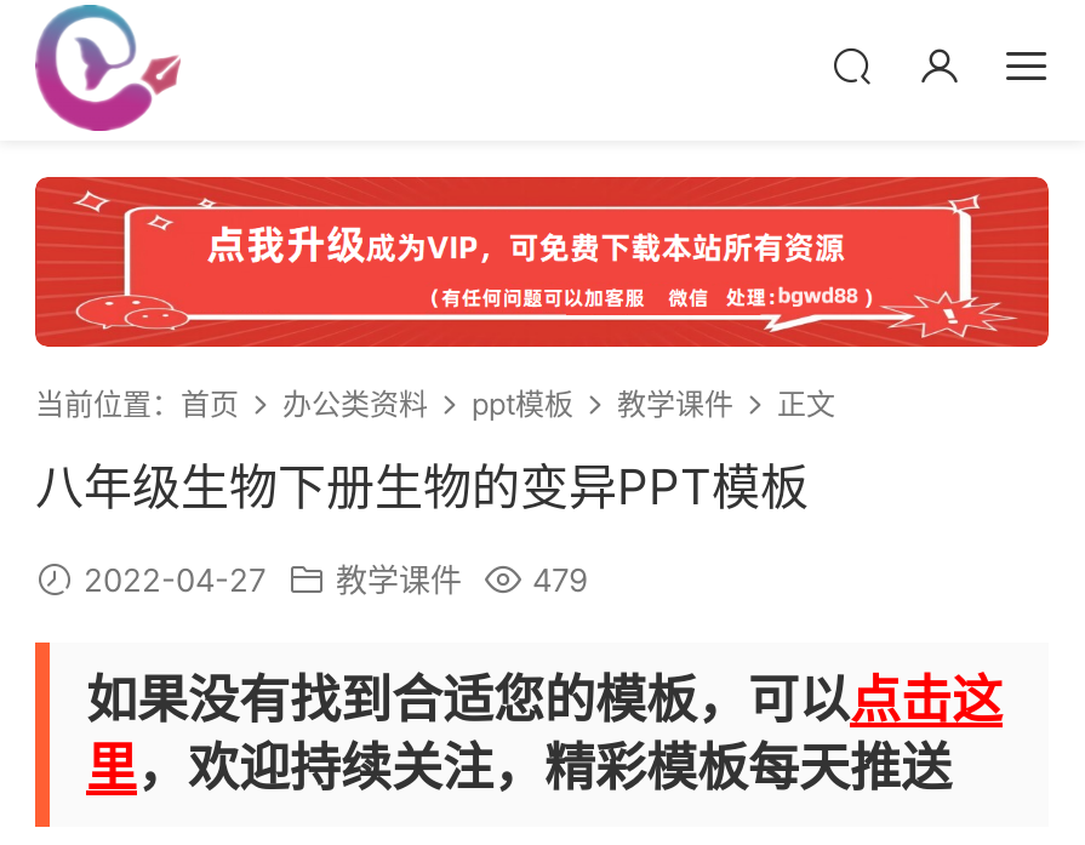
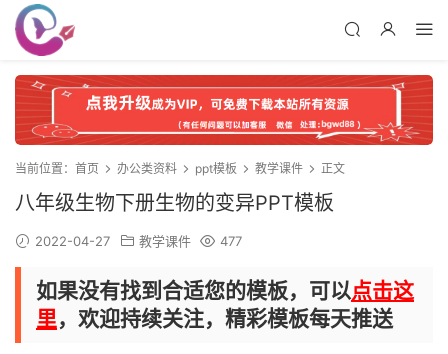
- 2022-04-27 教学课件 479
+ 2022-04-27 教学课件 477
